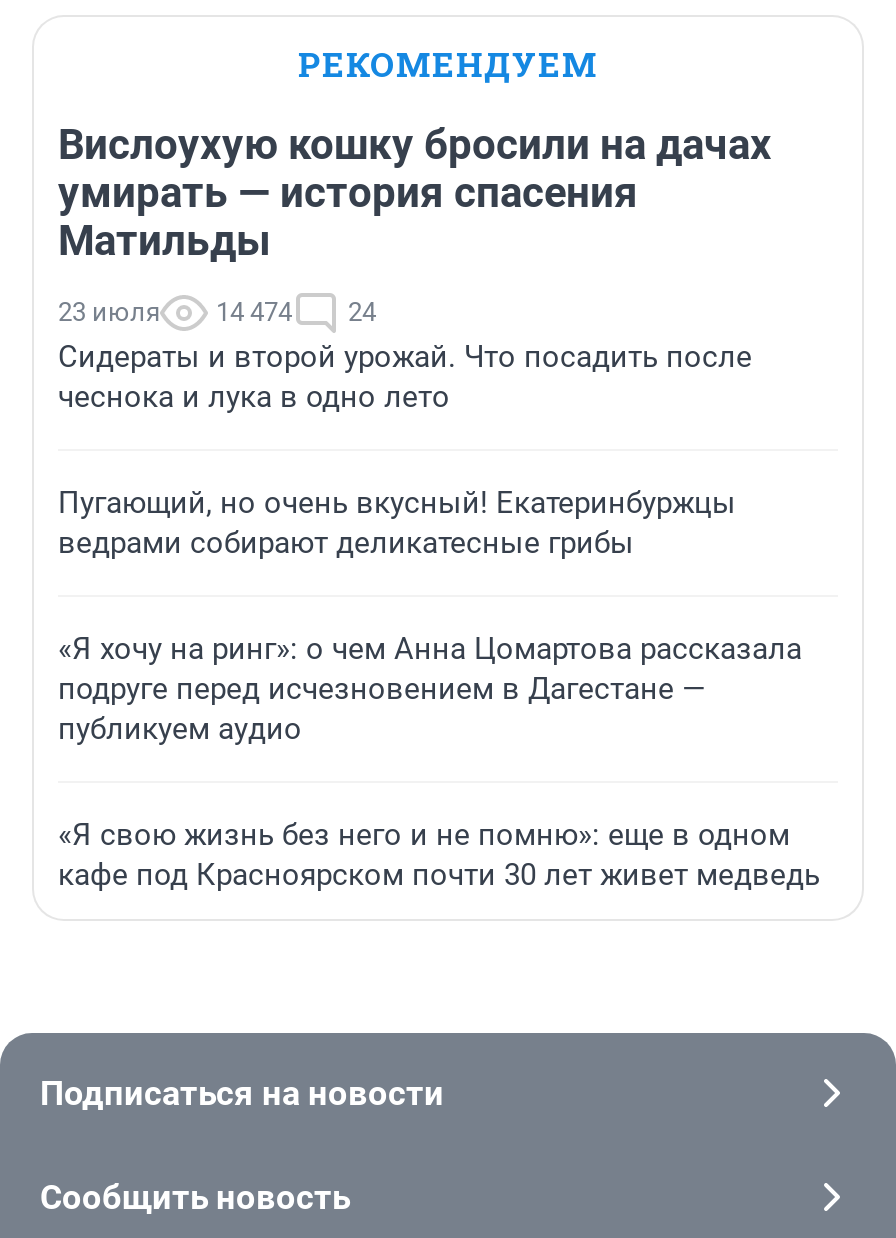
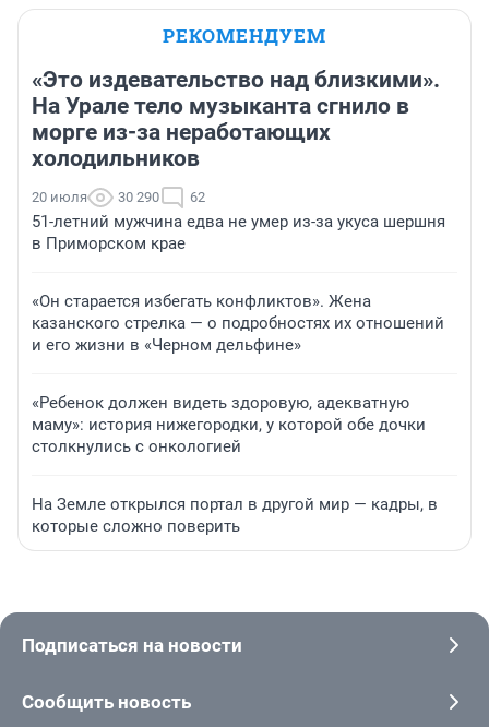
- Вислоухую кошку бросили на дачах
- умирать — история спасения
- Матильды
+ «Это издевательство над близкими».
+ На Урале тело музыканта сгнило в
+ морге из-за неработающих
+ холодильников

- 23 июля
- 14 474
- 24
- Сидераты и второй урожай. Что посадить после
- чеснока и лука в одно лето
+ 20 июля
+ 30 290
+ 62
+ 51-летний мужчина едва не умер из-за укуса шершня
+ в Приморском крае

- Пугающий, но очень вкусный! Екатеринбуржцы
- ведрами собирают деликатесные грибы
+ «Он старается избегать конфликтов». Жена
+ казанского стрелка — о подробностях их отношений
+ и его жизни в «Черном дельфине»

- «Я хочу на ринг»: о чем Анна Цомартова рассказала
- подруге перед исчезновением в Дагестане —
- публикуем аудио
+ «Ребенок должен видеть здоровую, адекватную
+ маму»: история нижегородки, у которой обе дочки
+ столкнулись с онкологией

- «Я свою жизнь без него и не помню»: еще в одном
- кафе под Красноярском почти 30 лет живет медведь
+ На Земле открылся портал в другой мир — кадры, в
+ которые сложно поверить
